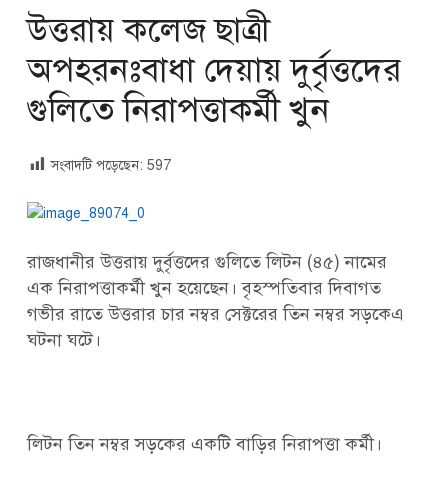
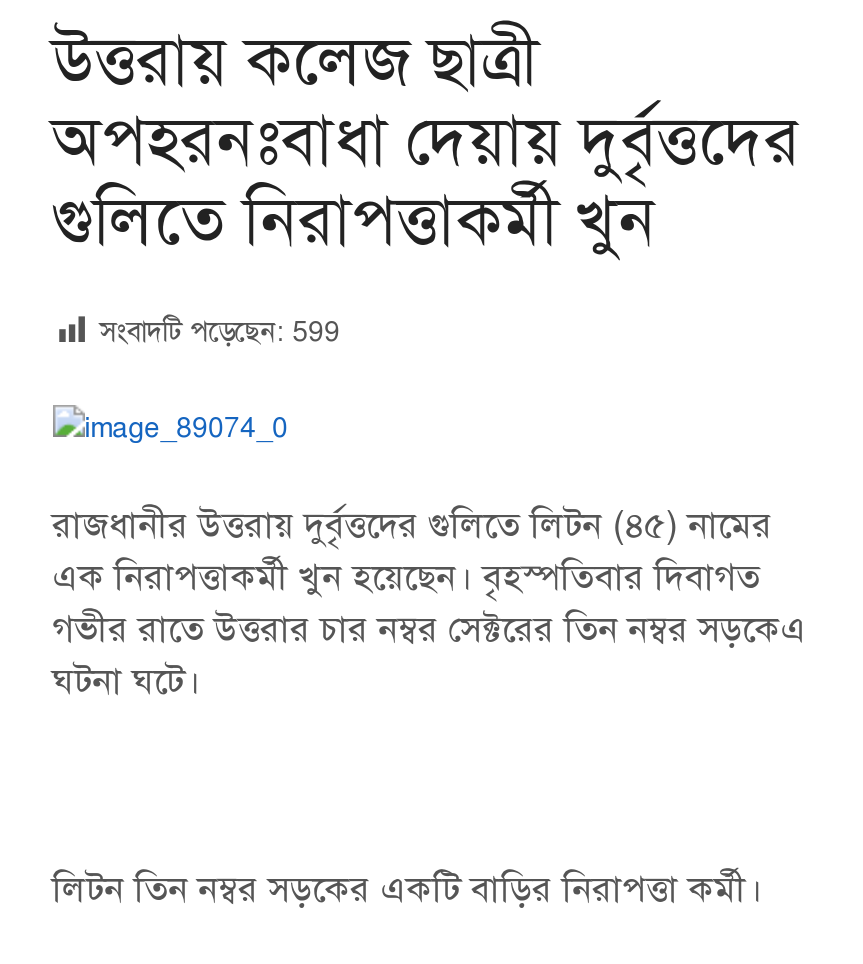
- সংবাদটি পড়েছেন: 597
+ সংবাদটি পড়েছেন: 599
